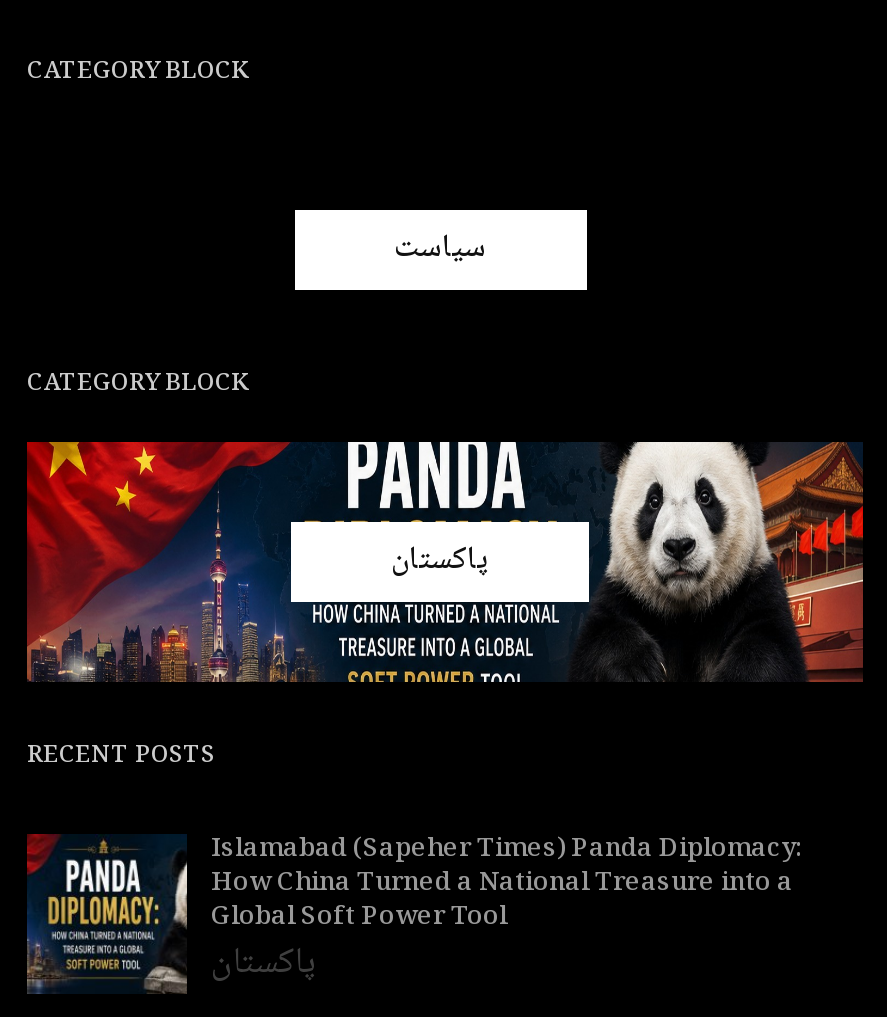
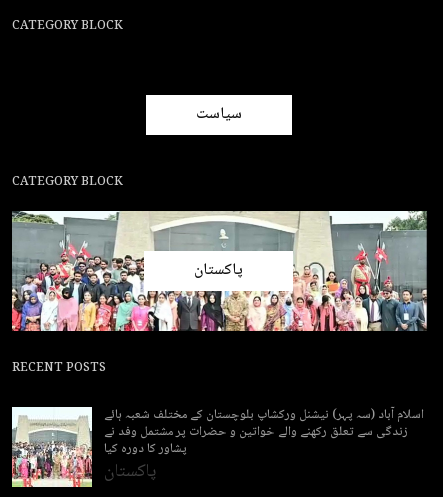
- [image]
+ [image]

- [image]
- Islamabad (Sapeher Times) Panda Diplomacy:
- How China Turned a National Treasure into a
- Global Soft Power Tool
+ [image]
+ اسلام آباد (سہ پہر) نیشنل ورکشاپ بلوچستان کے مختلف شعبہ ہائے
+ زندگی سے تعلق رکھنے والے خواتین و حضرات پر مشتمل وفد نے
+ پشاور کا دورہ کیا
